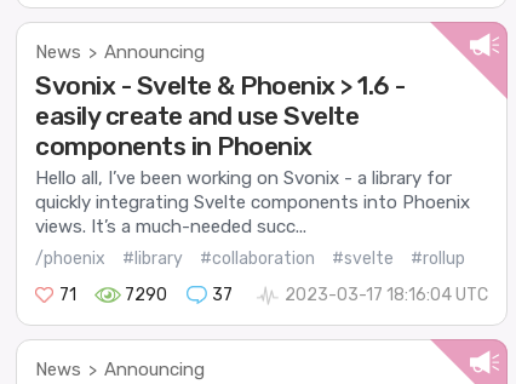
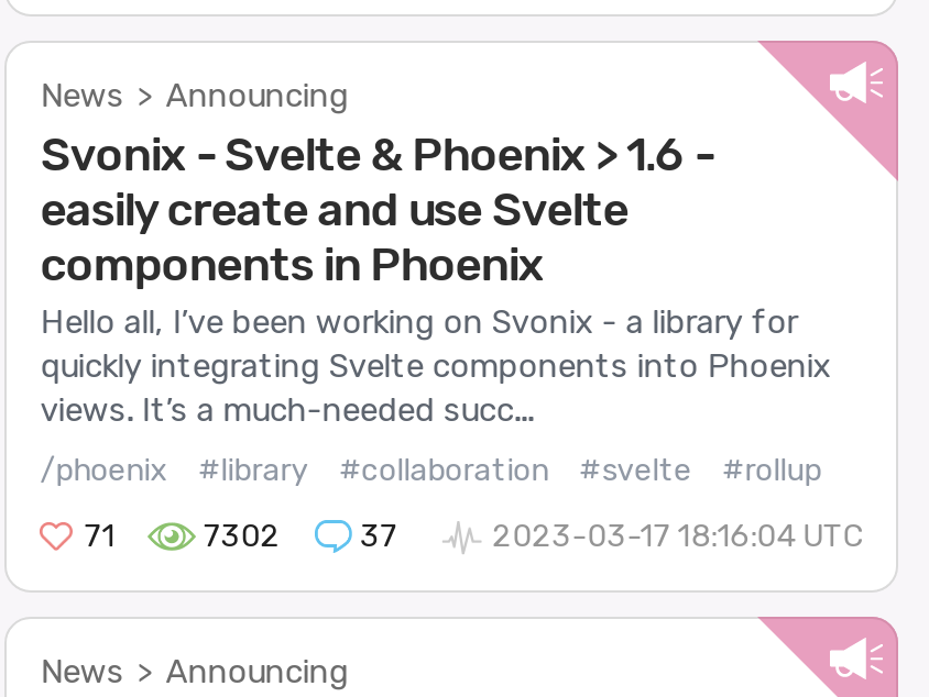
- 7290
+ 7302
